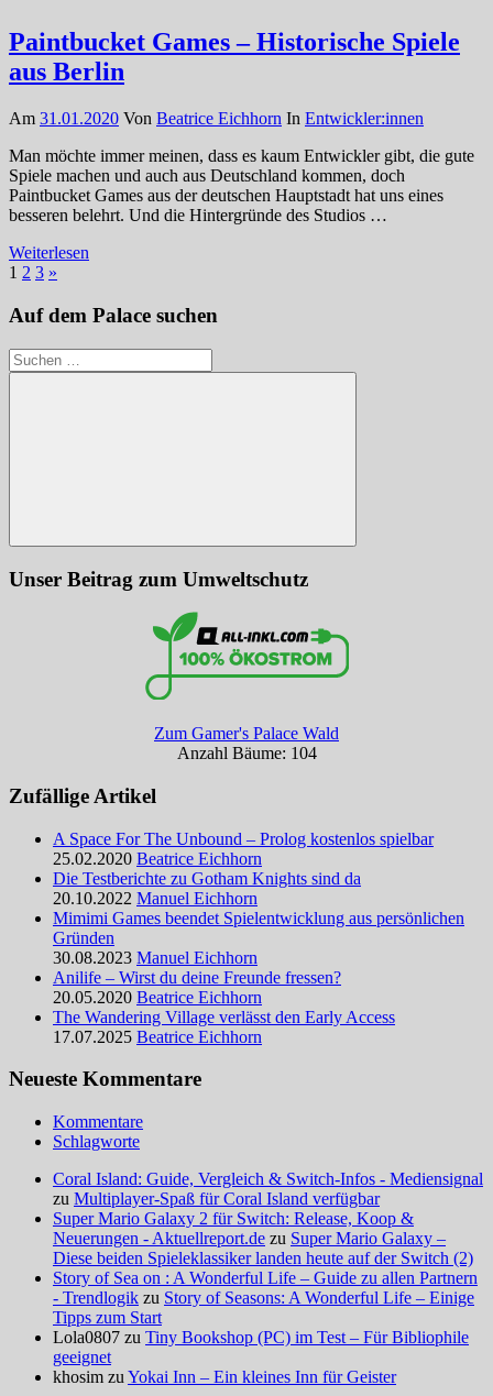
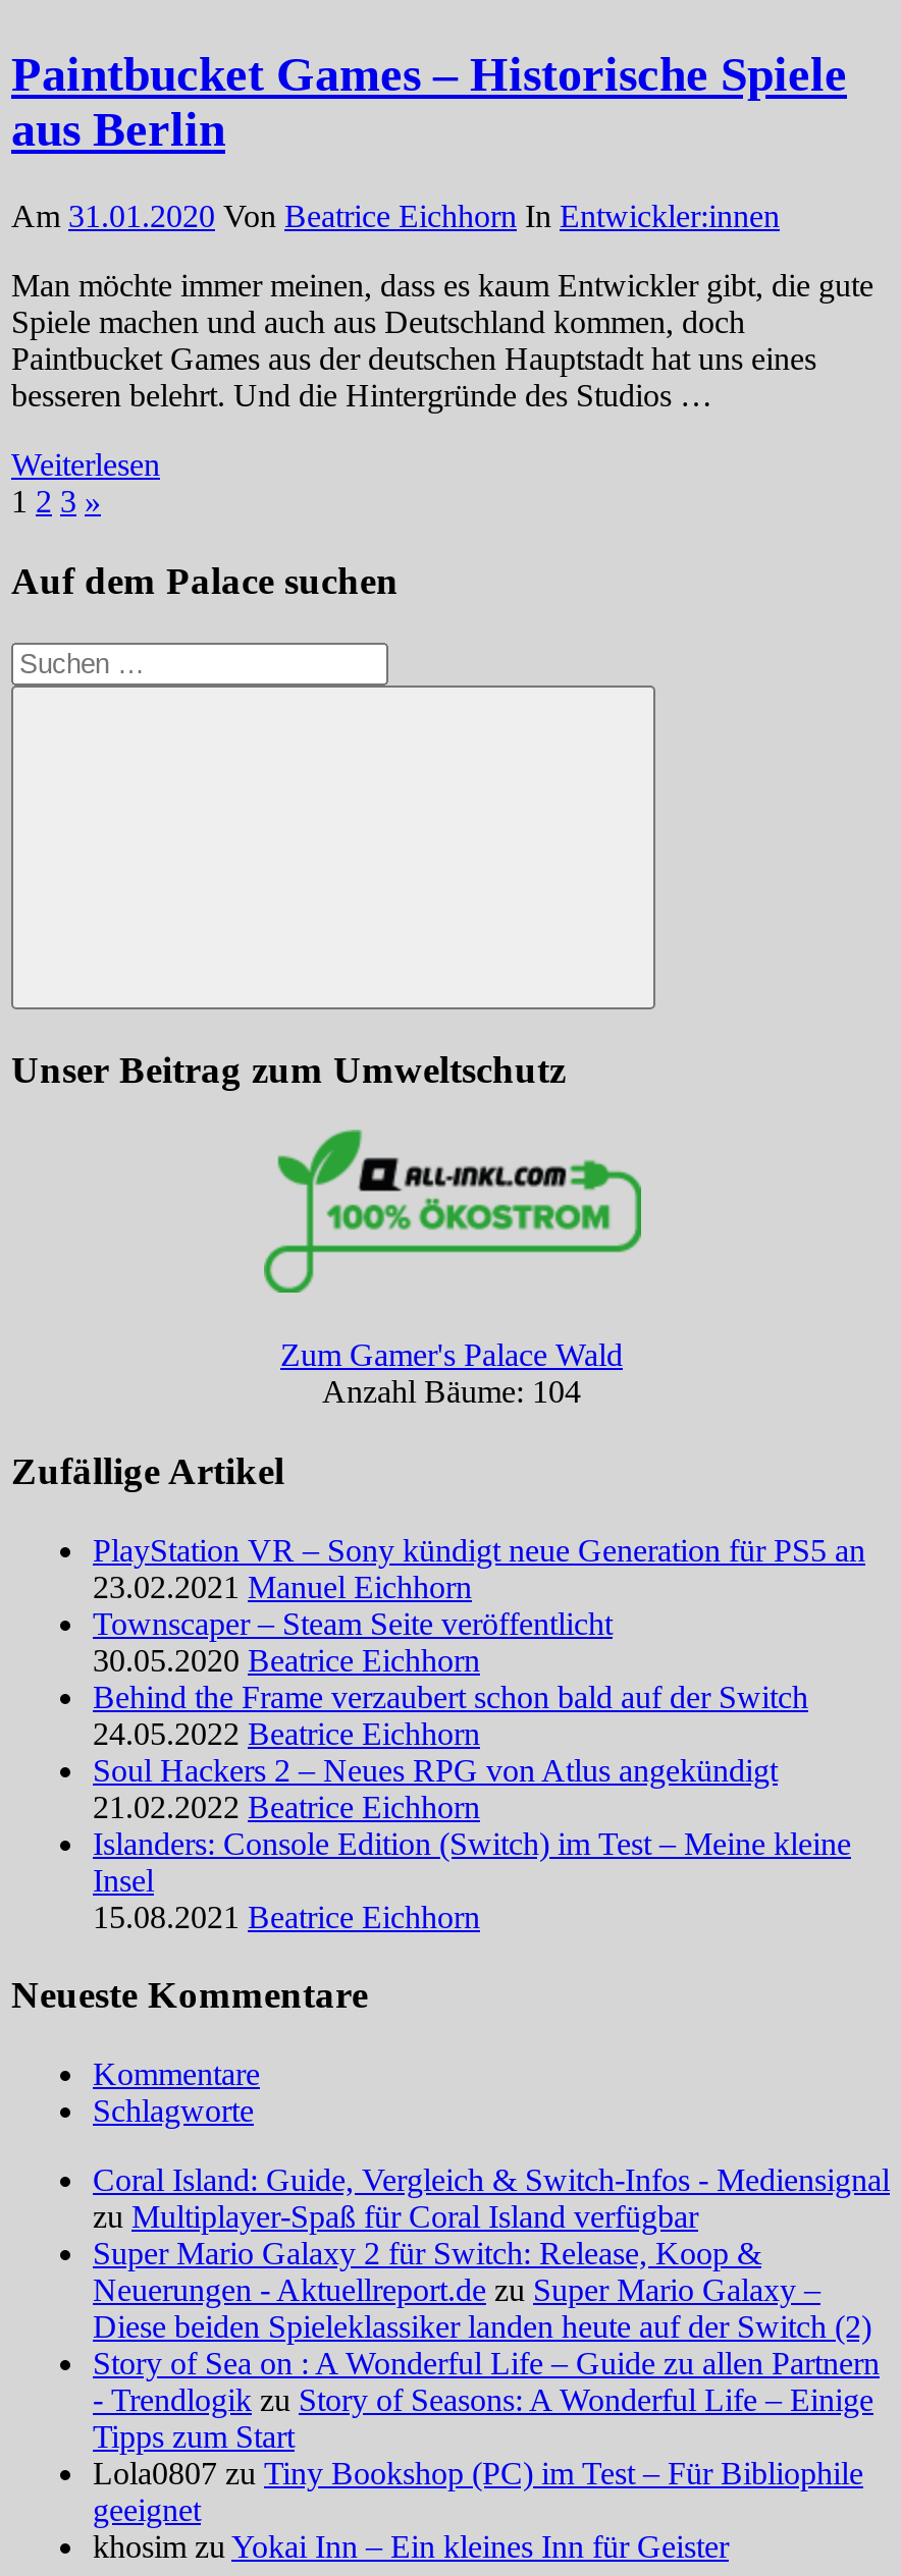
- A Space For The Unbound – Prolog kostenlos spielbar
- 25.02.2020 Beatrice Eichhorn
- Die Testberichte zu Gotham Knights sind da
- 20.10.2022 Manuel Eichhorn
- Mimimi Games beendet Spielentwicklung aus persönlichen
- Gründen
- 30.08.2023 Manuel Eichhorn
- Anilife – Wirst du deine Freunde fressen?
- 20.05.2020 Beatrice Eichhorn
- The Wandering Village verlässt den Early Access
- 17.07.2025 Beatrice Eichhorn
+ PlayStation VR – Sony kündigt neue Generation für PS5 an
+ 23.02.2021 Manuel Eichhorn
+ Townscaper – Steam Seite veröffentlicht
+ 30.05.2020 Beatrice Eichhorn
+ Behind the Frame verzaubert schon bald auf der Switch
+ 24.05.2022 Beatrice Eichhorn
+ Soul Hackers 2 – Neues RPG von Atlus angekündigt
+ 21.02.2022 Beatrice Eichhorn
+ Islanders: Console Edition (Switch) im Test – Meine kleine
+ Insel
+ 15.08.2021 Beatrice Eichhorn
